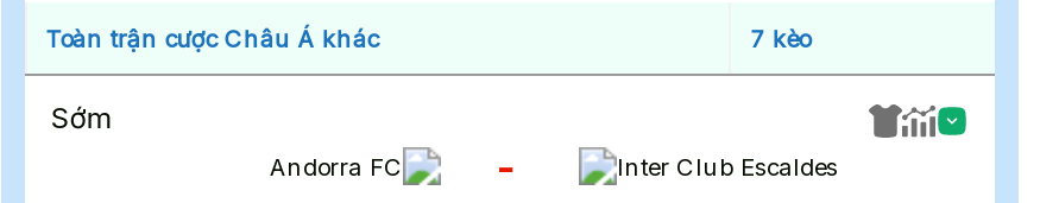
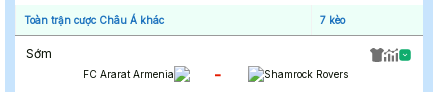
- Andorra FC
+ FC Ararat Armenia

- Inter Club Escaldes
+ Shamrock Rovers
